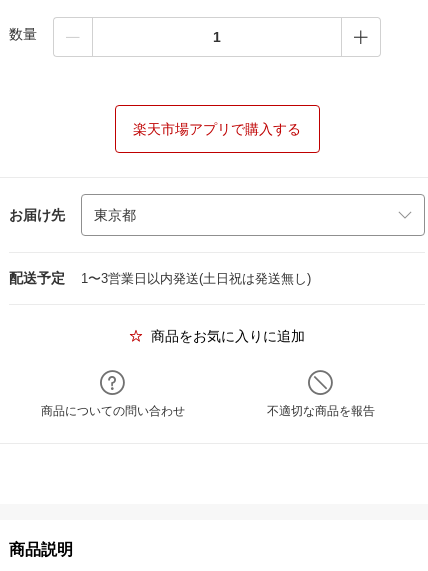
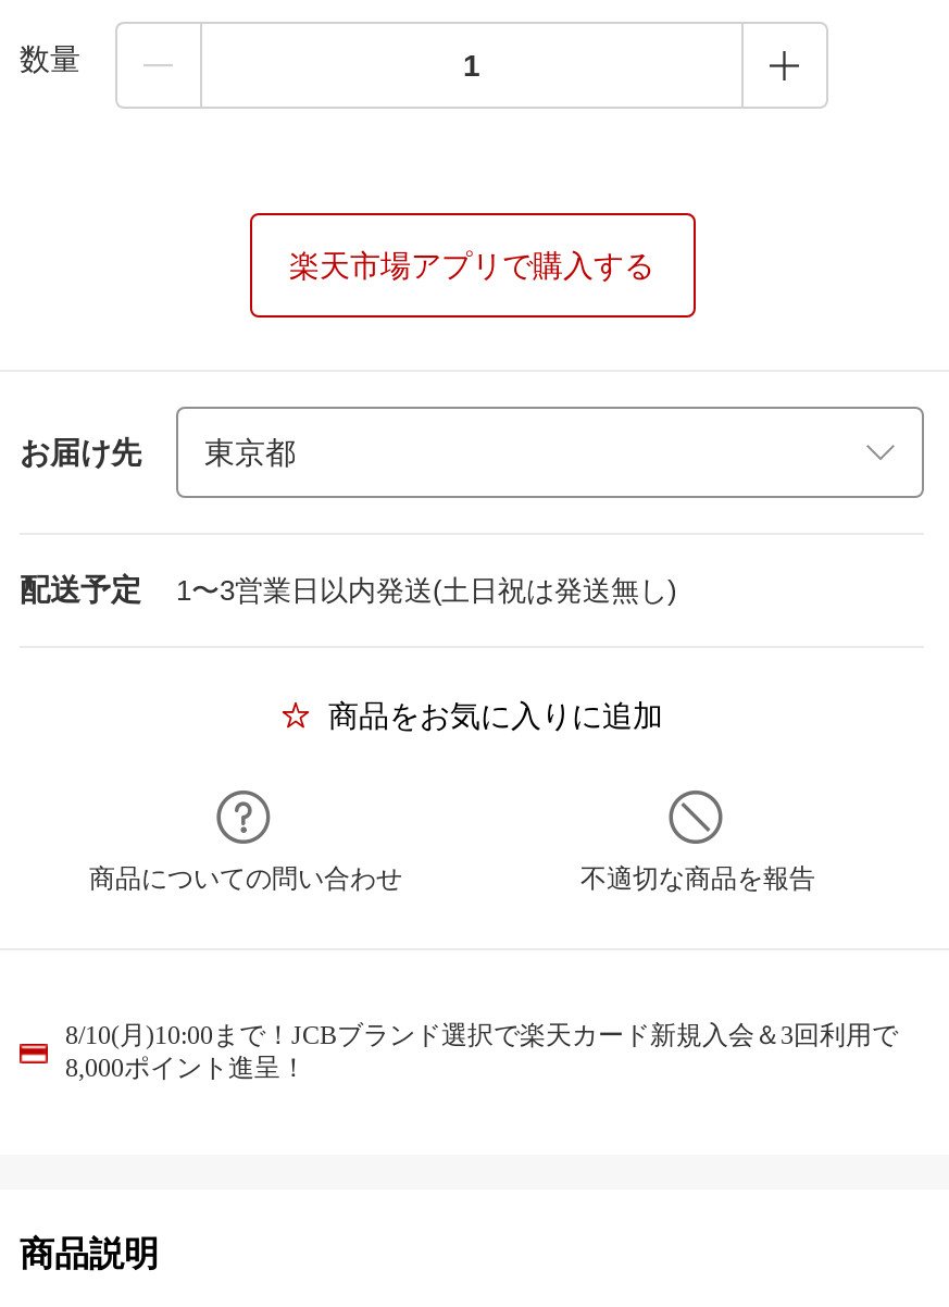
+ 8/10(月)10:00まで！JCBブランド選択で楽天カード新規入会＆3回利用で
+ 8,000ポイント進呈！
